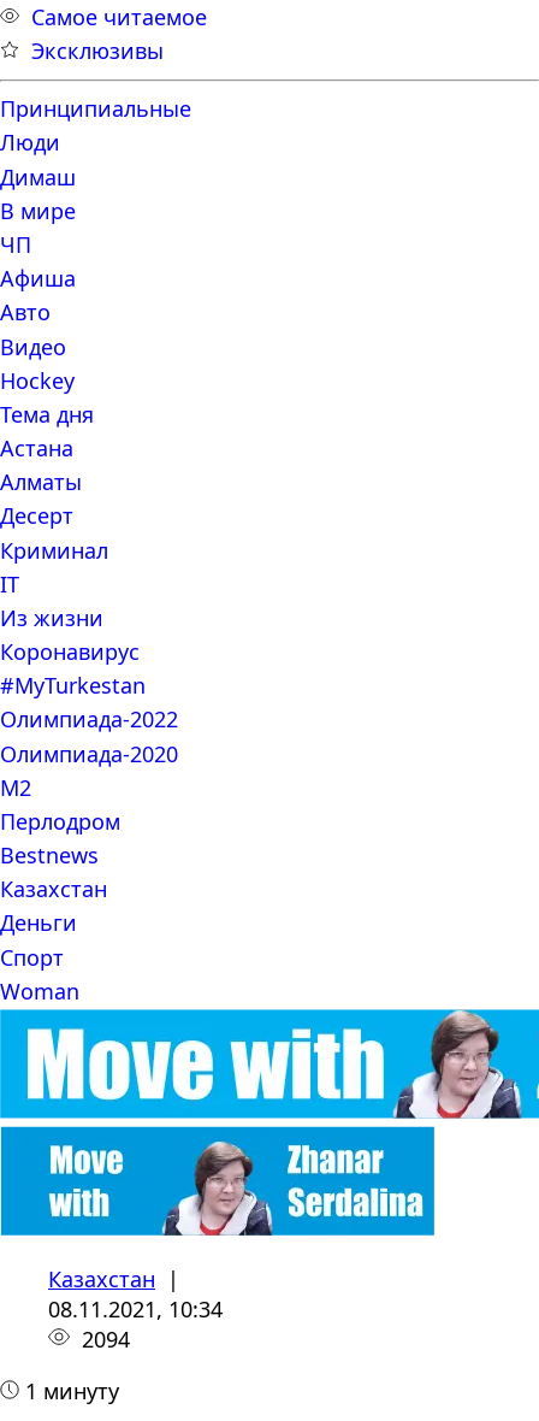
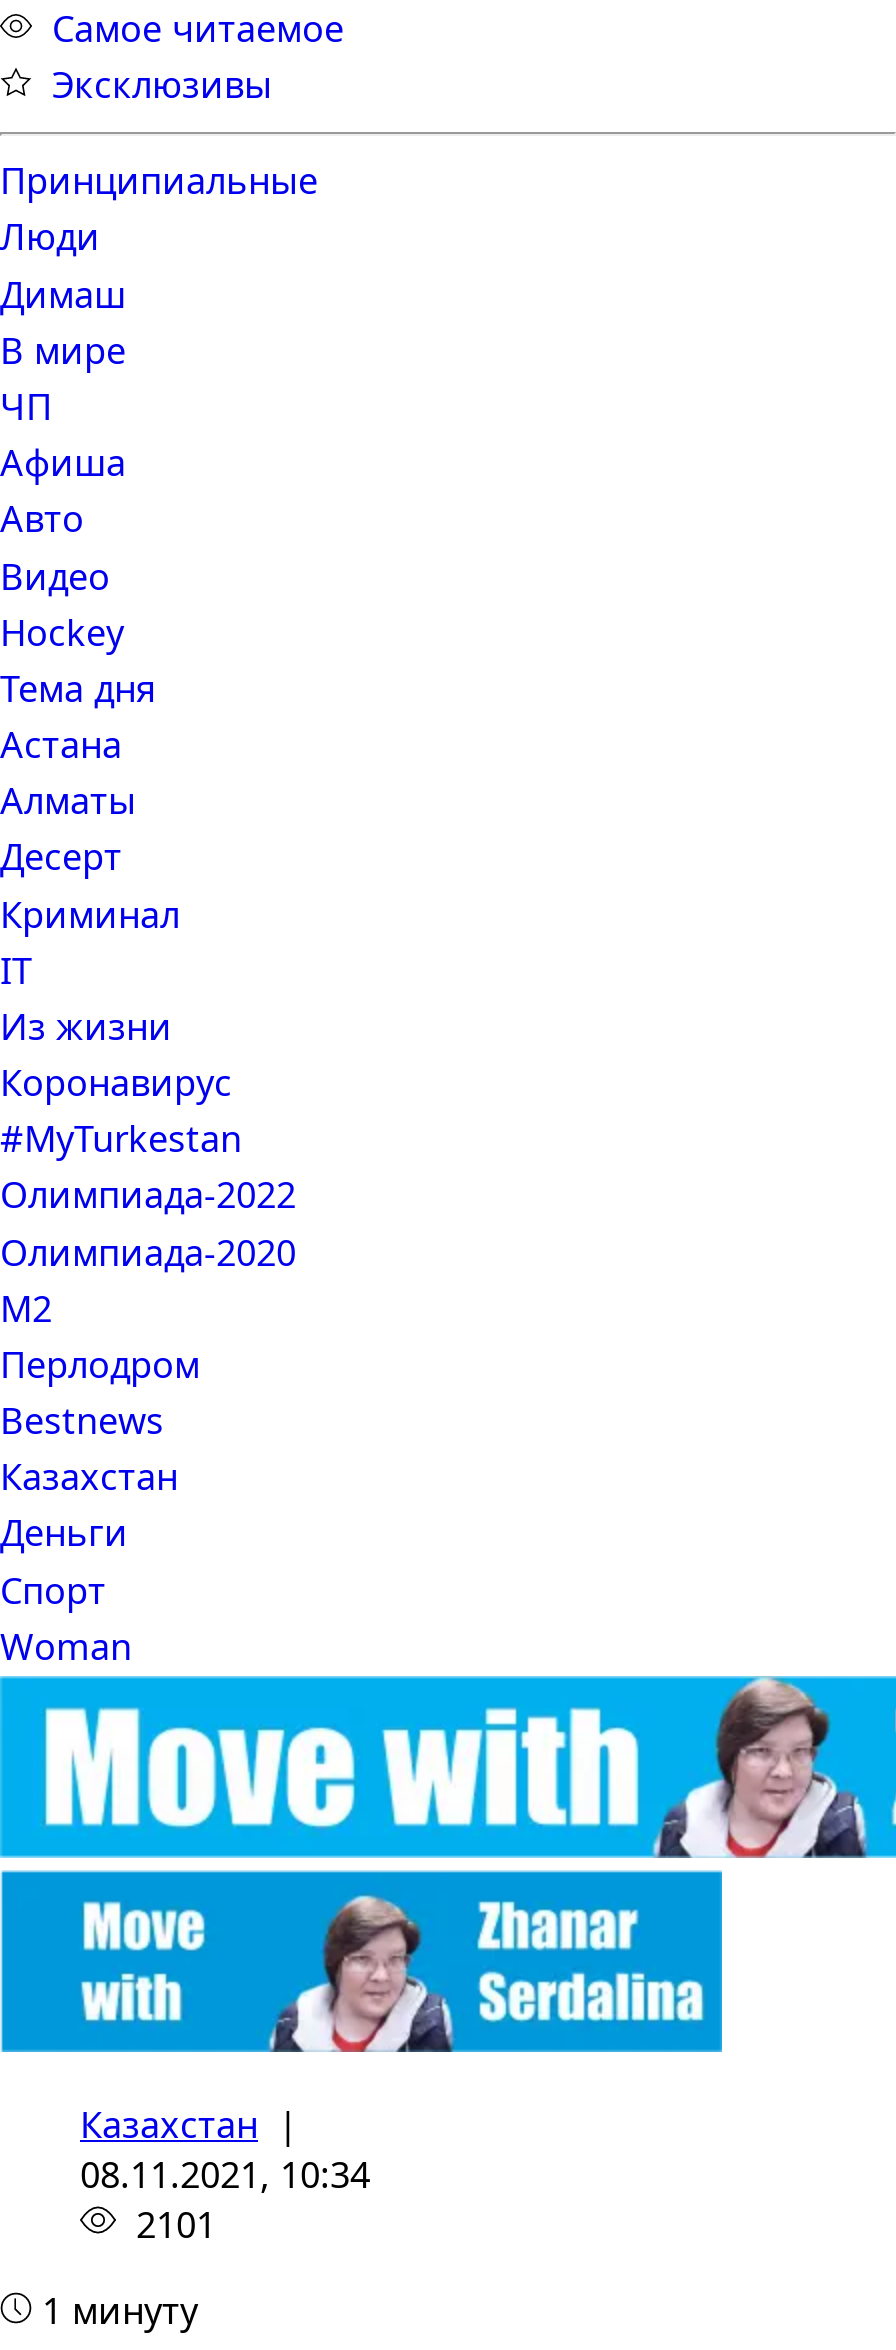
- 2094
+ 2101
